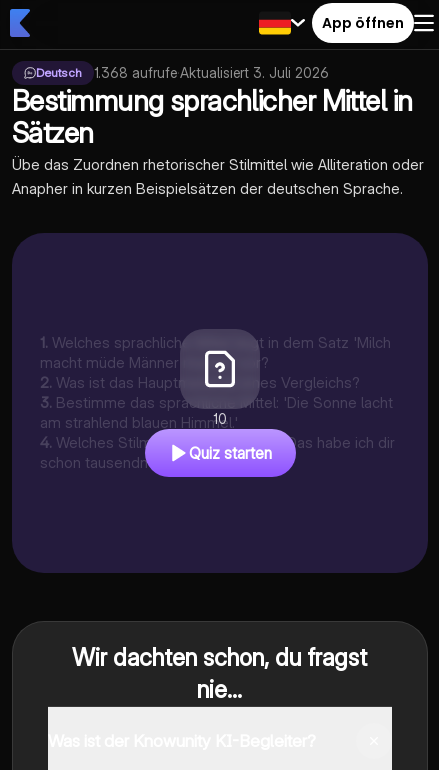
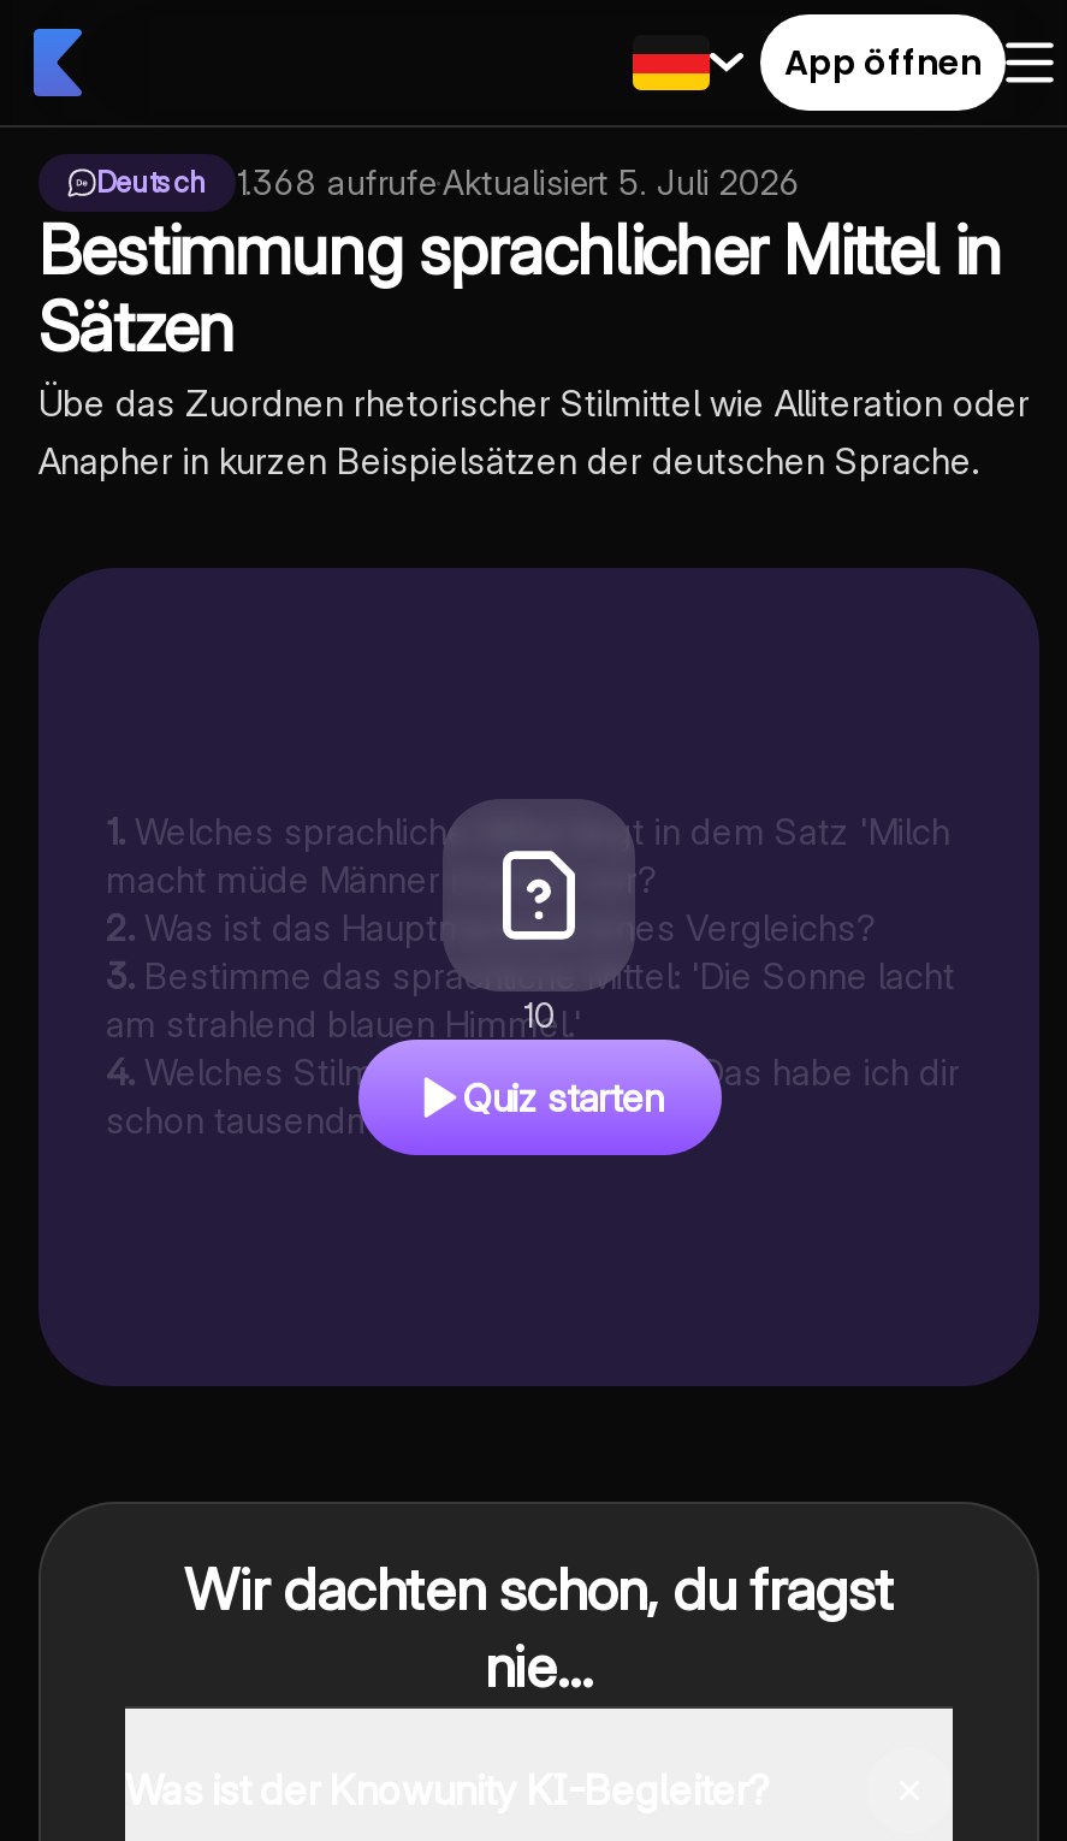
- 1.368 aufrufe·Aktualisiert 3. Juli 2026
+ 1.368 aufrufe·Aktualisiert 5. Juli 2026
